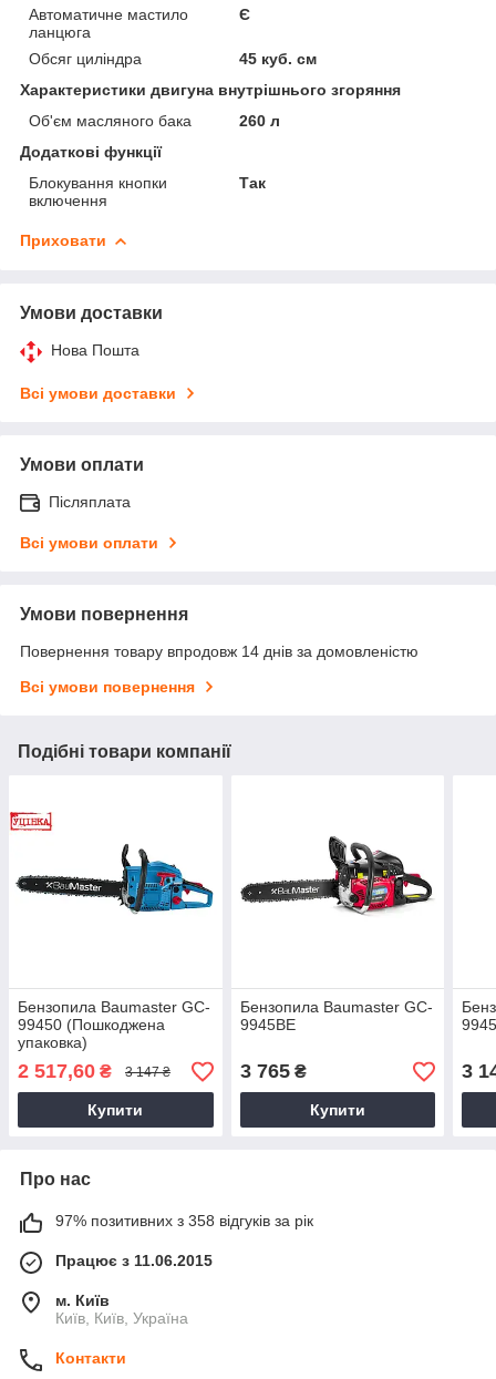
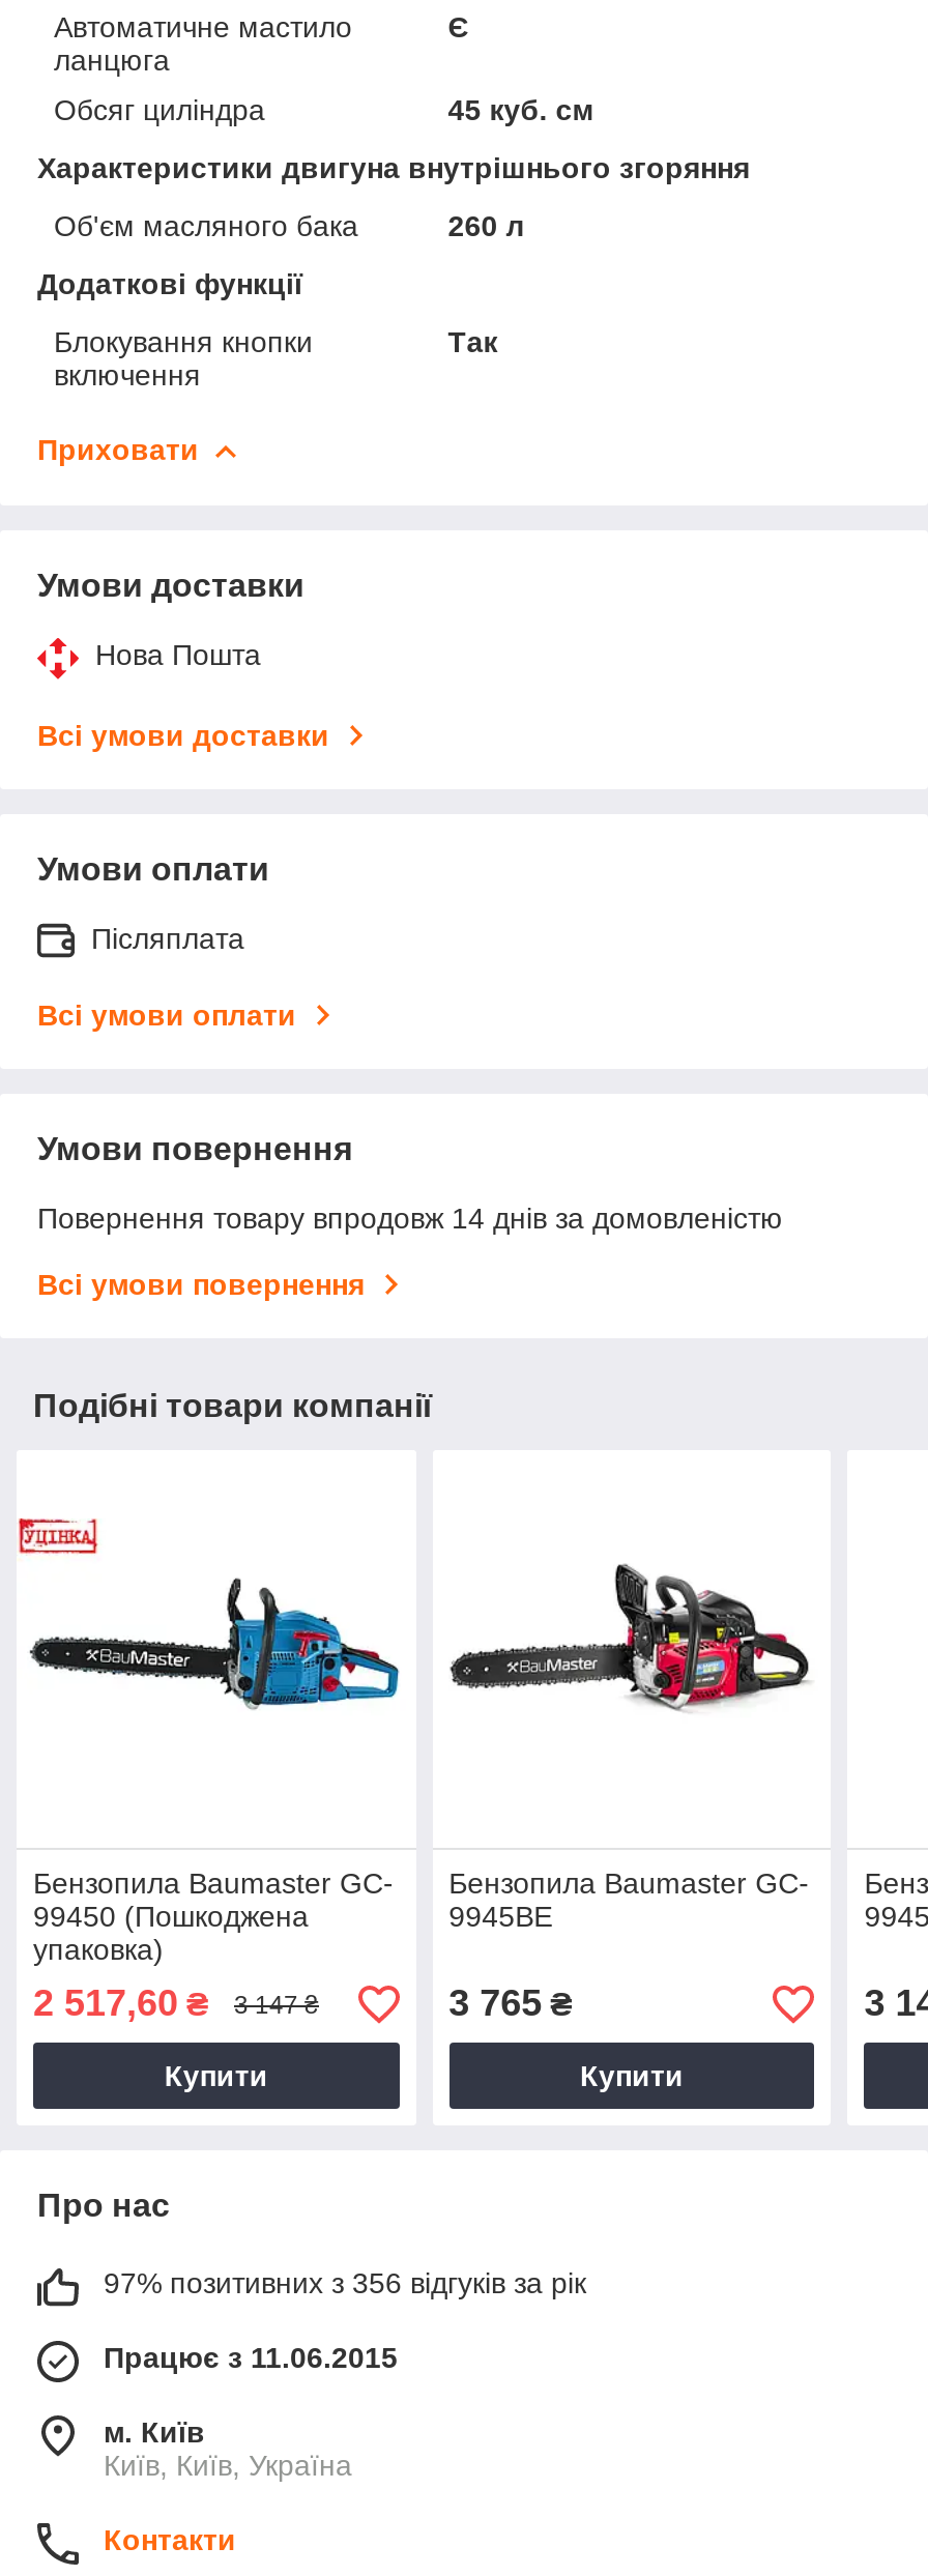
- 97% позитивних з 358 відгуків за рік
+ 97% позитивних з 356 відгуків за рік
